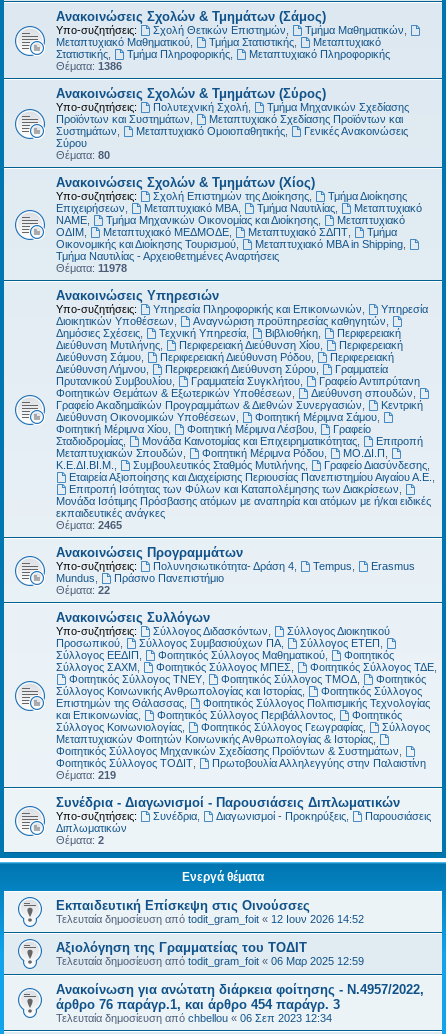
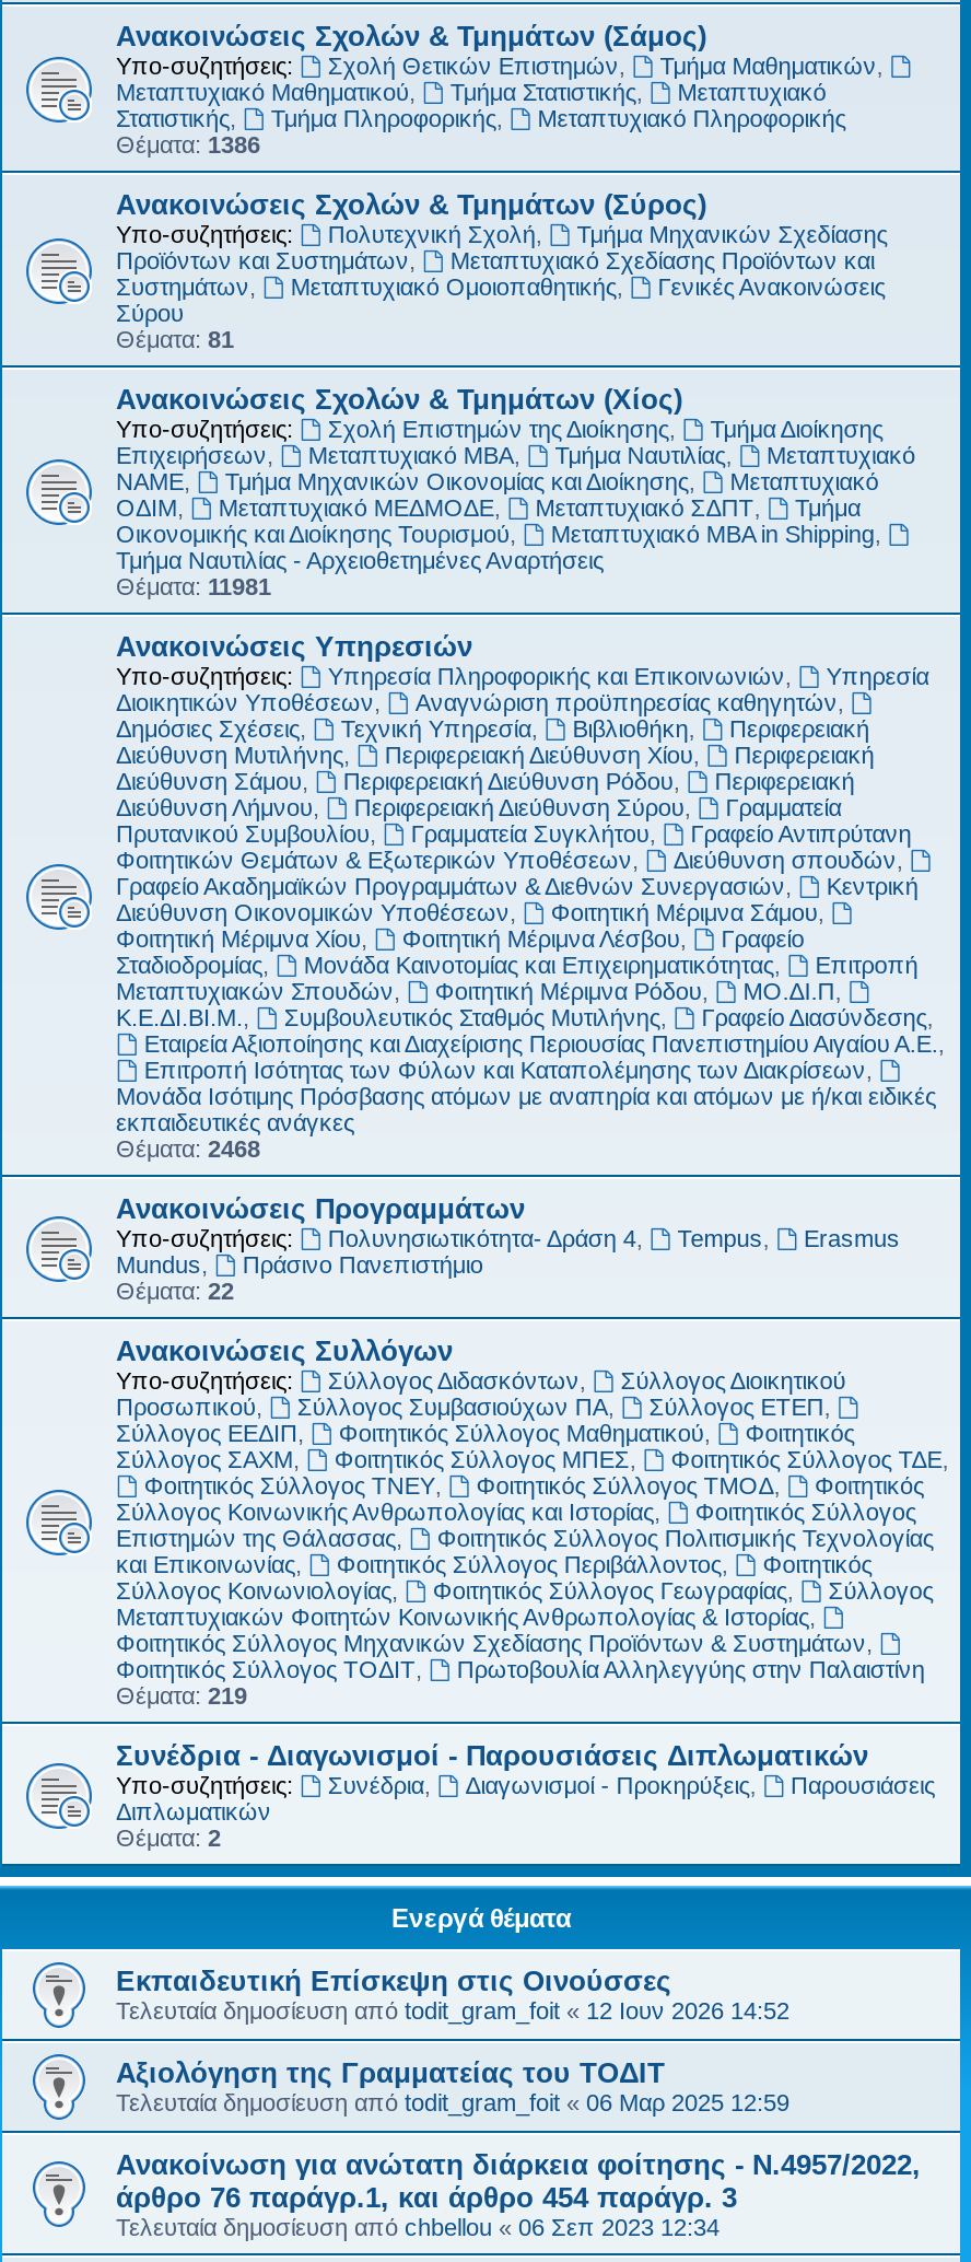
- Θέματα: 80
+ Θέματα: 81

- Θέματα: 11978
+ Θέματα: 11981

- Θέματα: 2465
+ Θέματα: 2468
